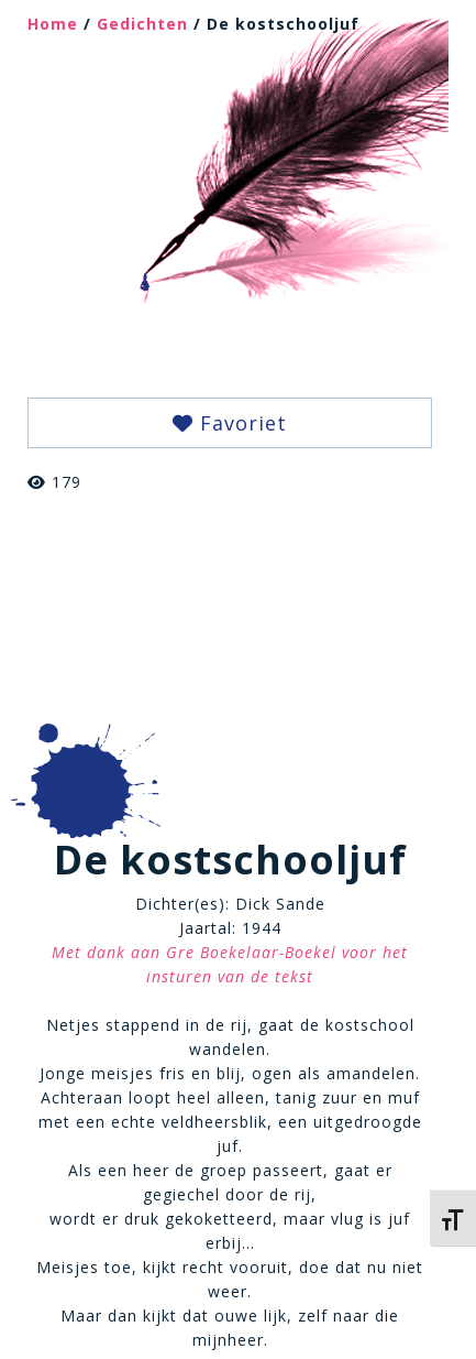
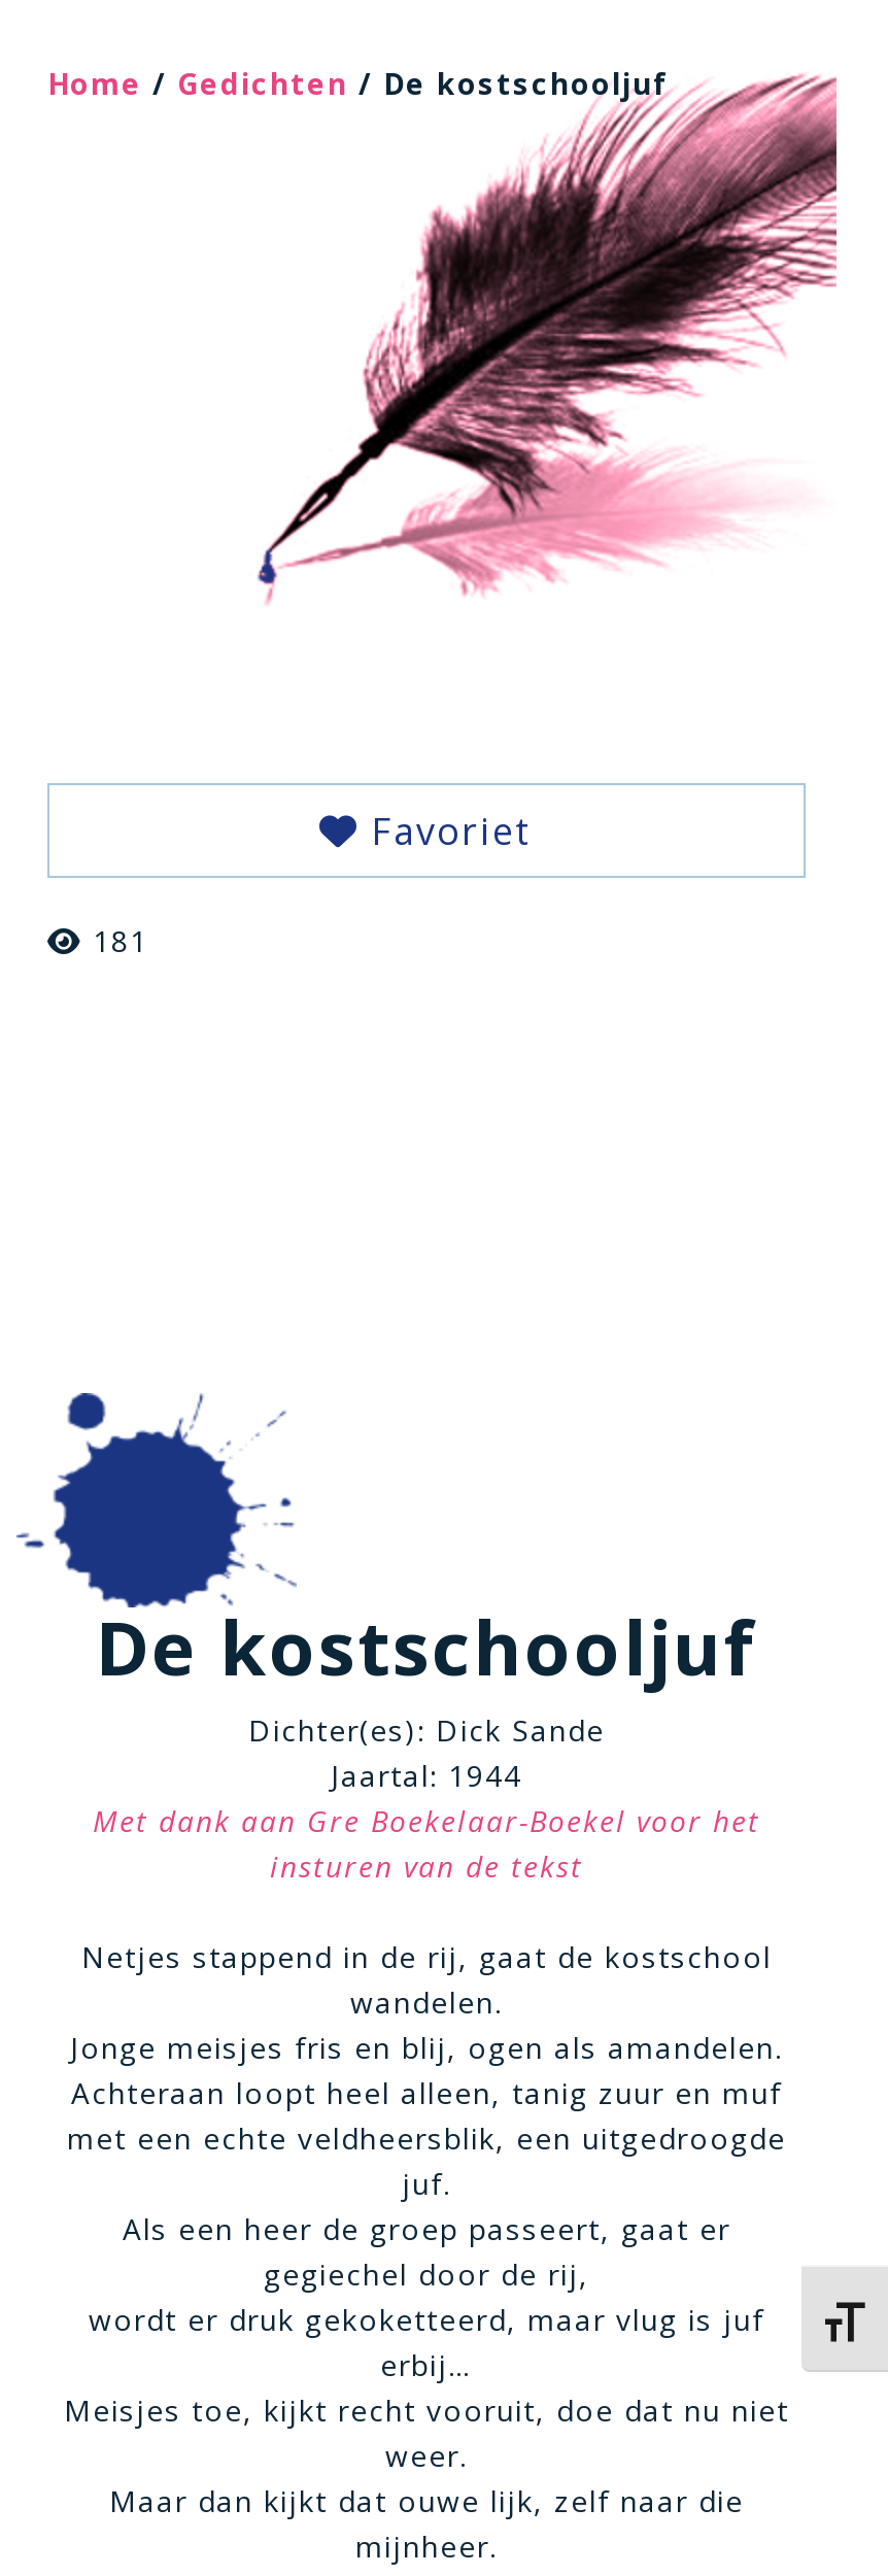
- 179
+ 181
